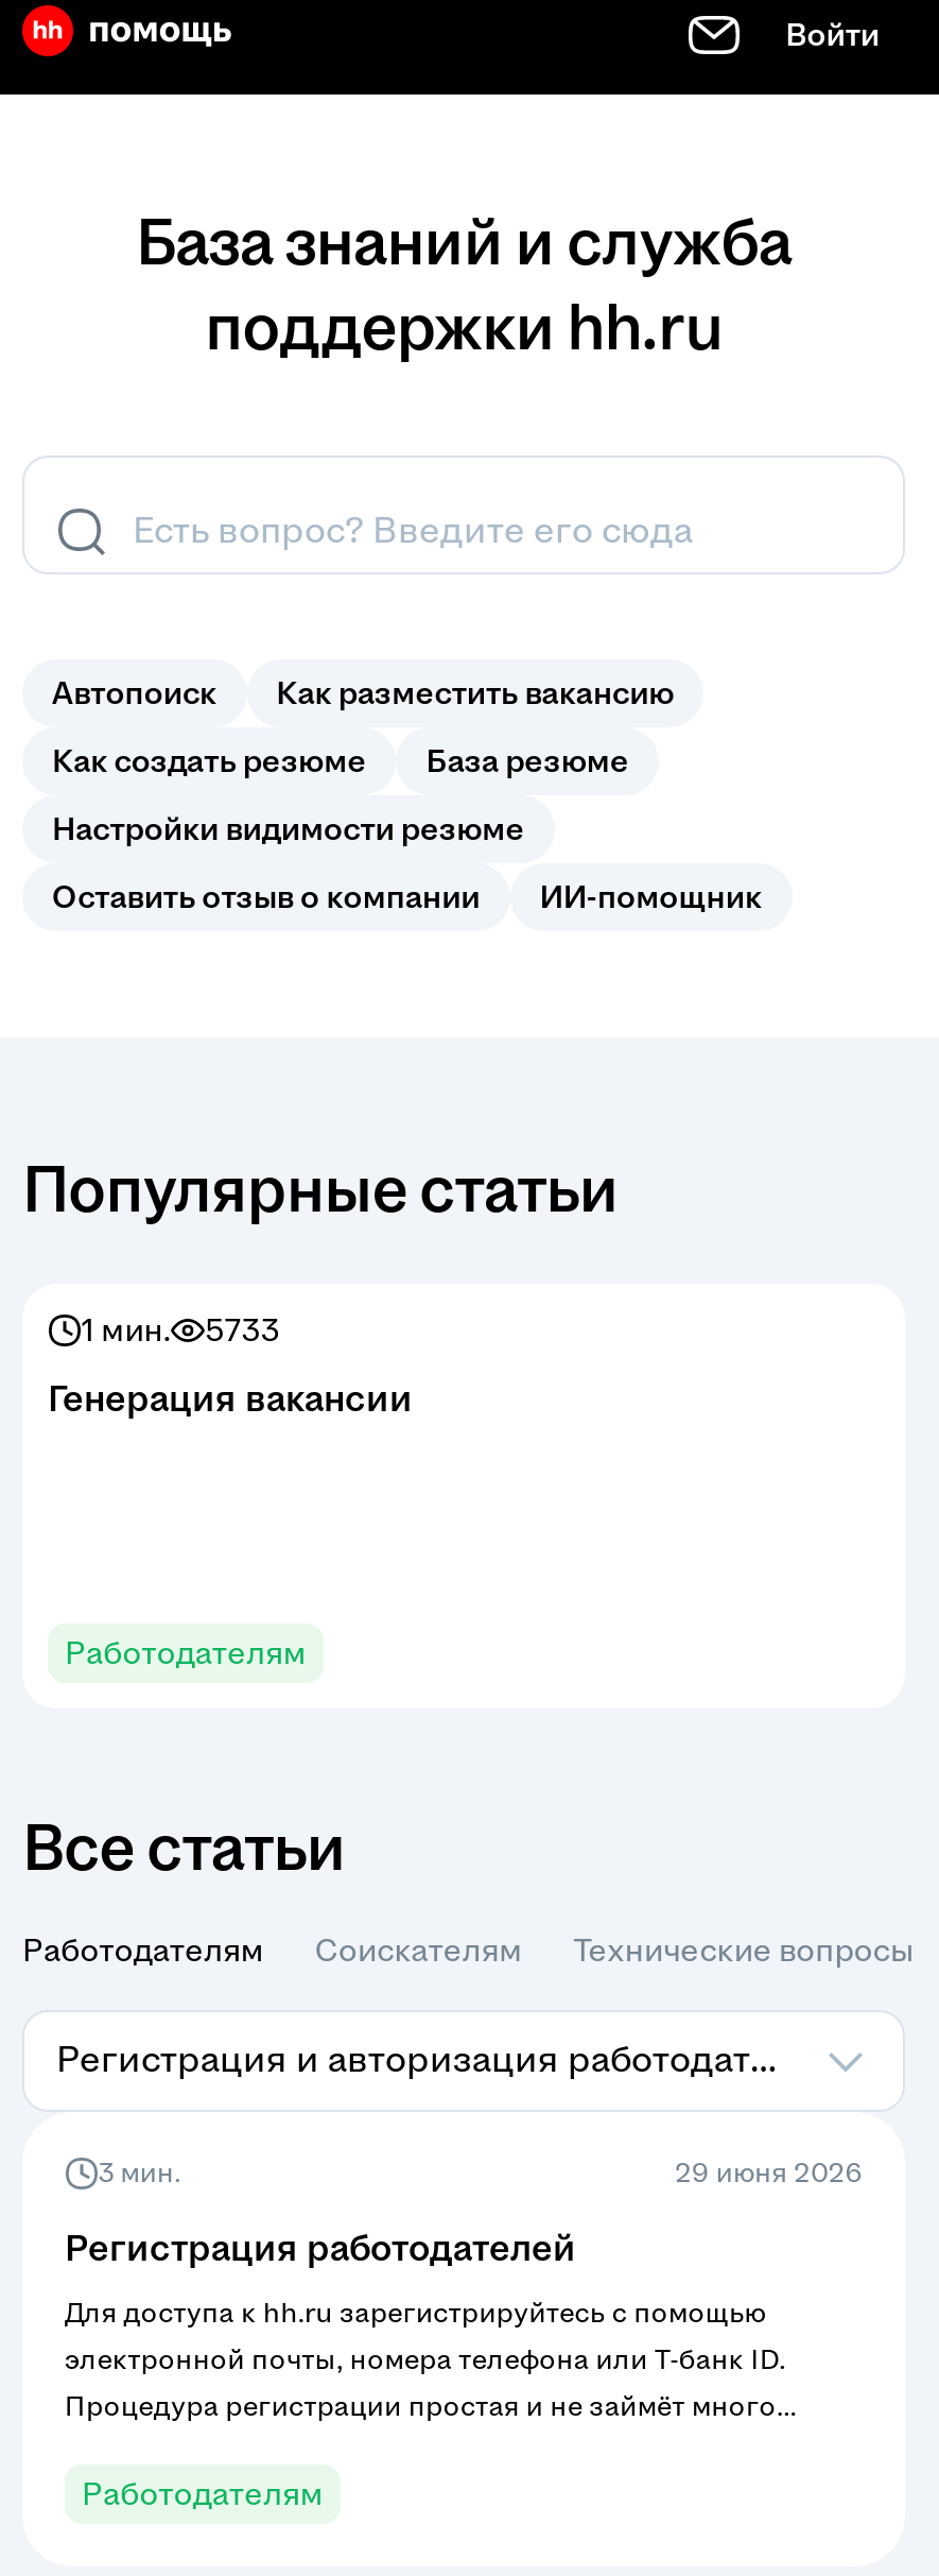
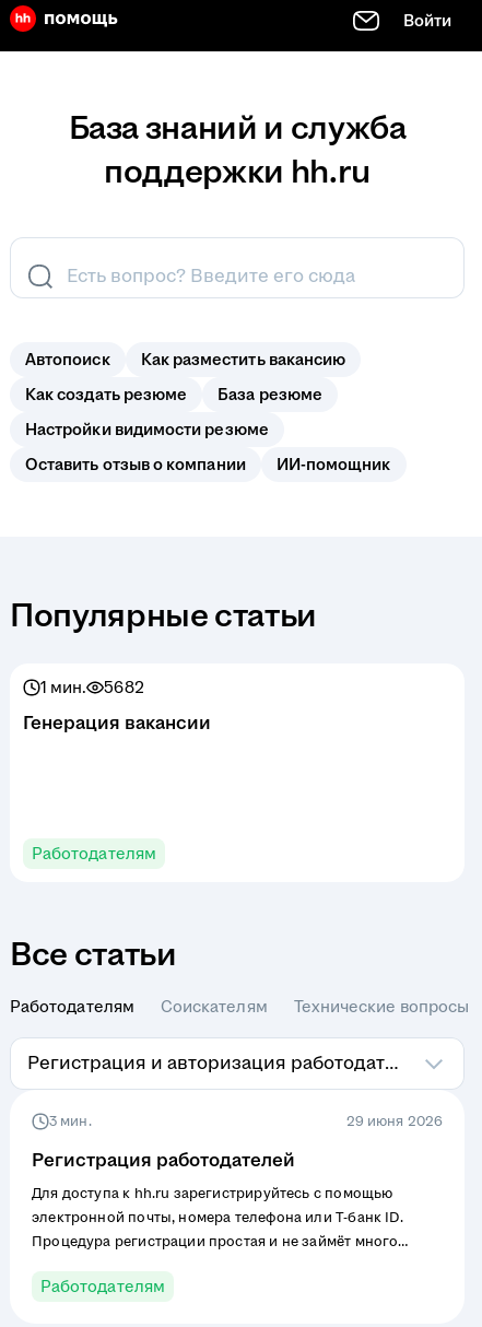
- 1 мин. 5733
+ 1 мин. 5682
